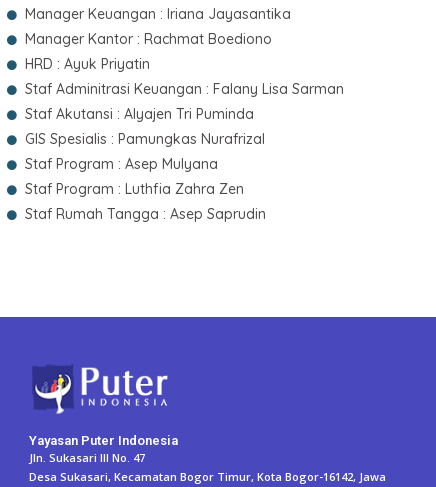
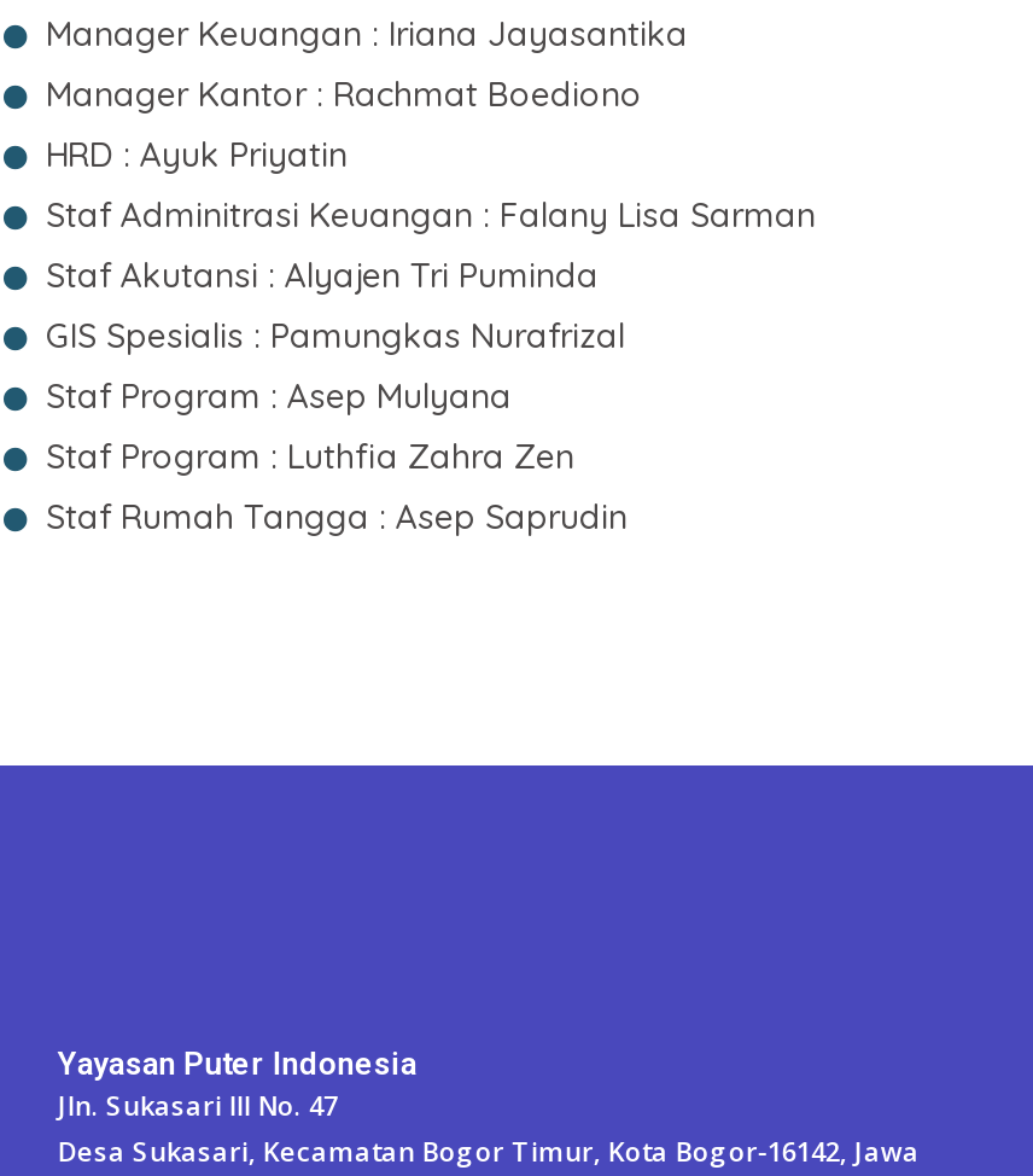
- [image]

- [image]
